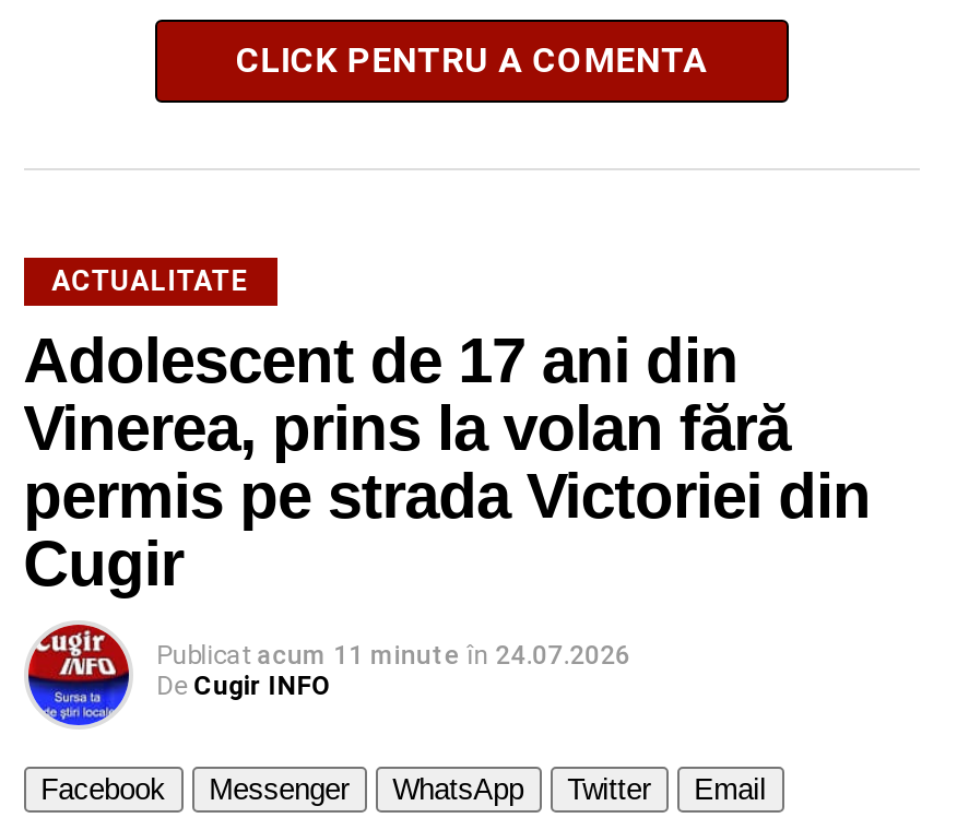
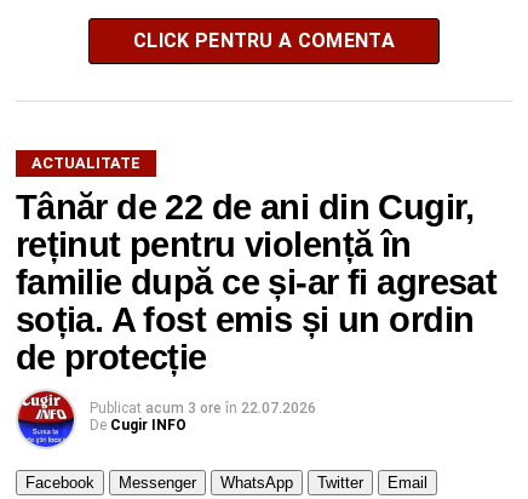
- Adolescent de 17 ani din
- Vinerea, prins la volan fără
- permis pe strada Victoriei din
- Cugir
+ Tânăr de 22 de ani din Cugir,
+ reținut pentru violență în
+ familie după ce și-ar fi agresat
+ soția. A fost emis și un ordin
+ de protecție

- Publicat acum 11 minute în 24.07.2026
+ Publicat acum 3 ore în 22.07.2026
